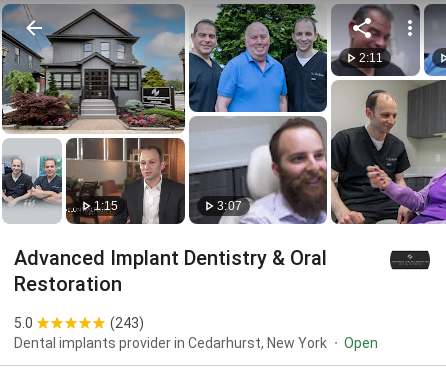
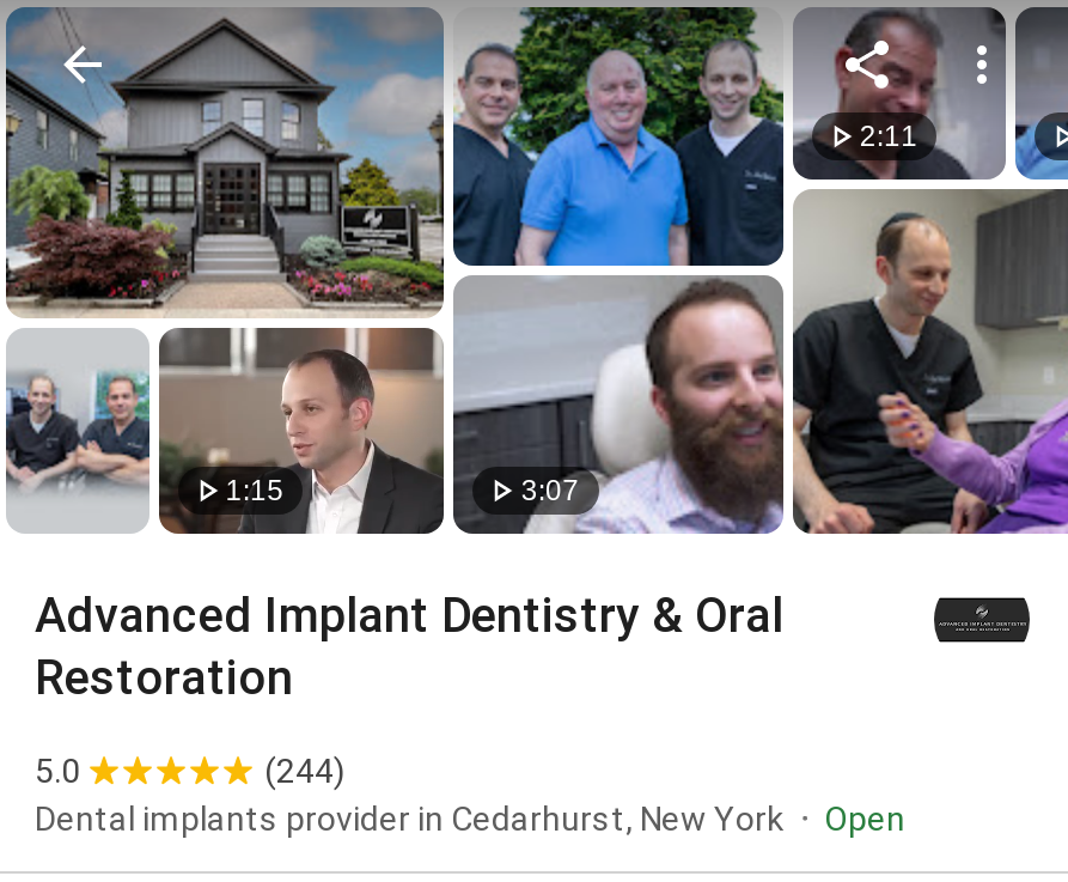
- [image]
+ [image]

- (243)
+ (244)
